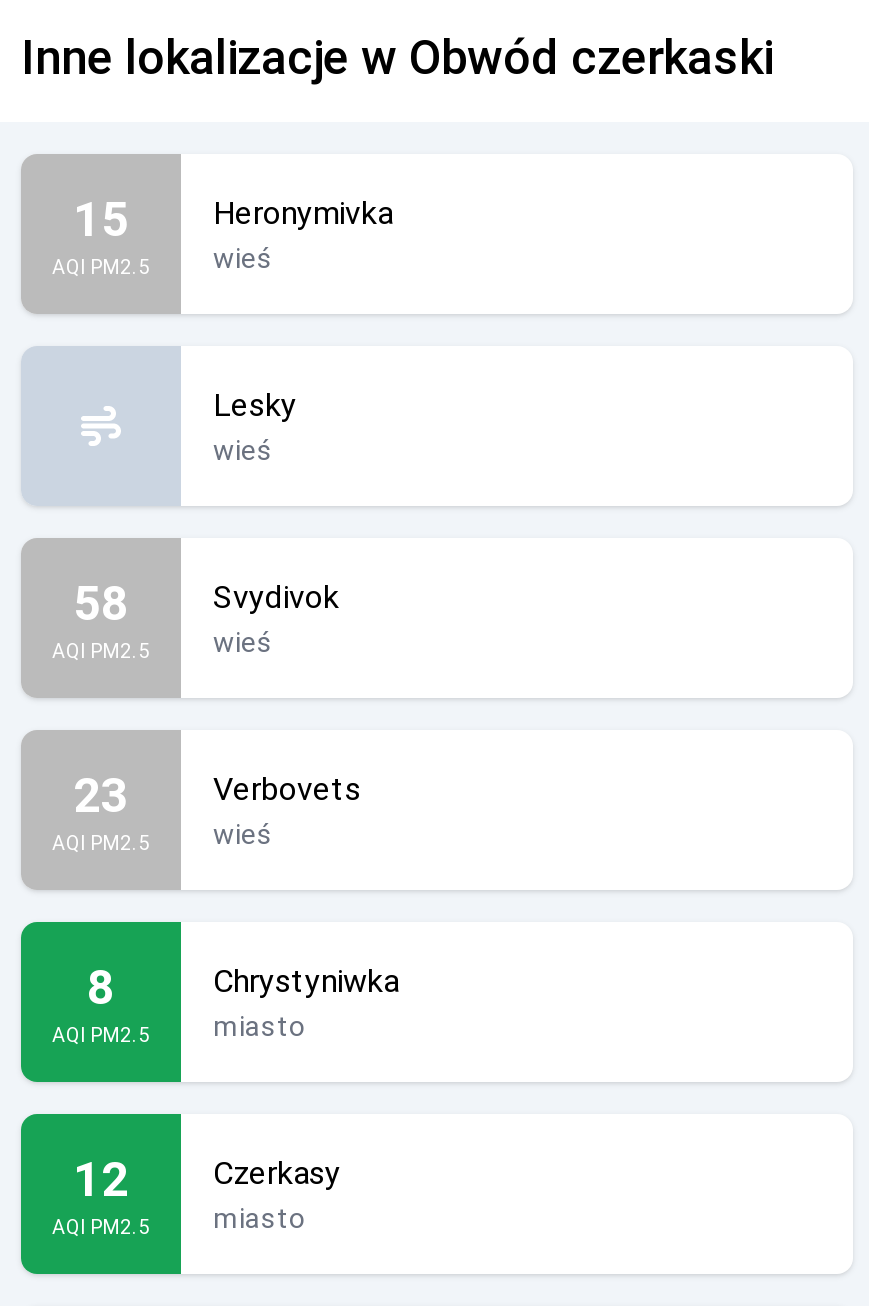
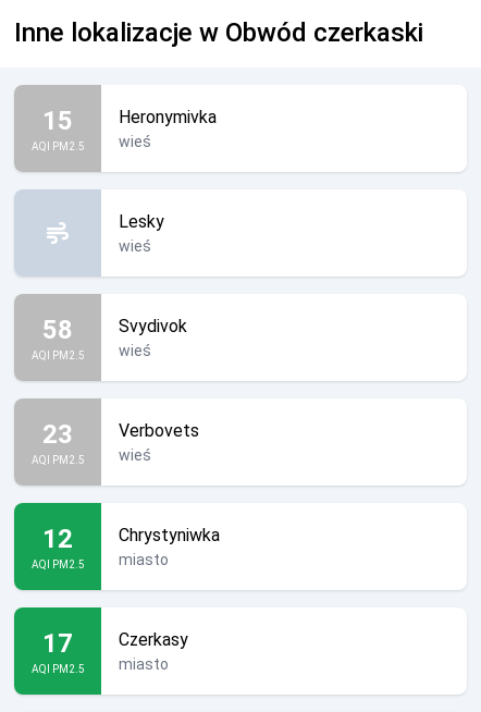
- 8
+ 12

- 12
+ 17
